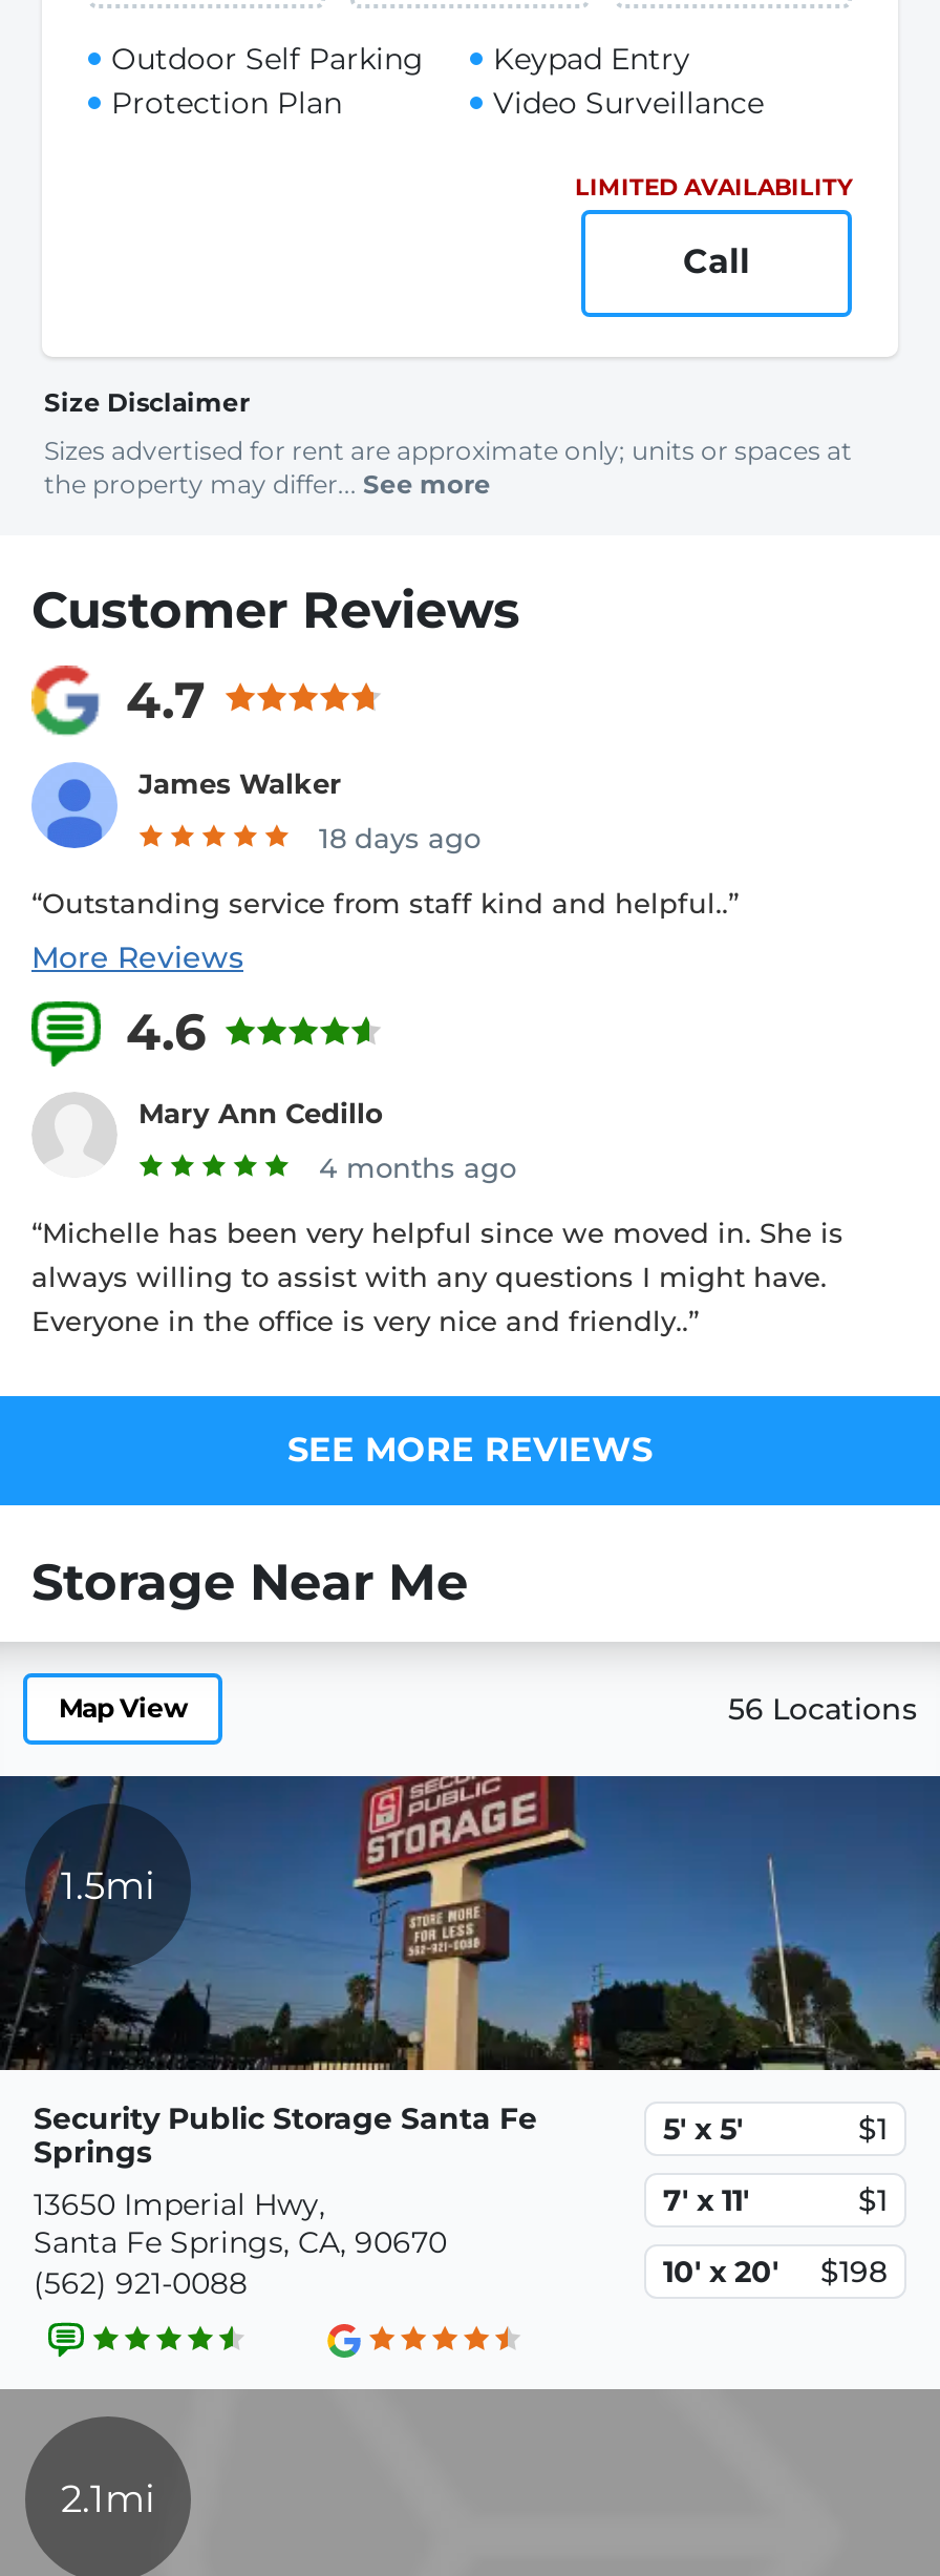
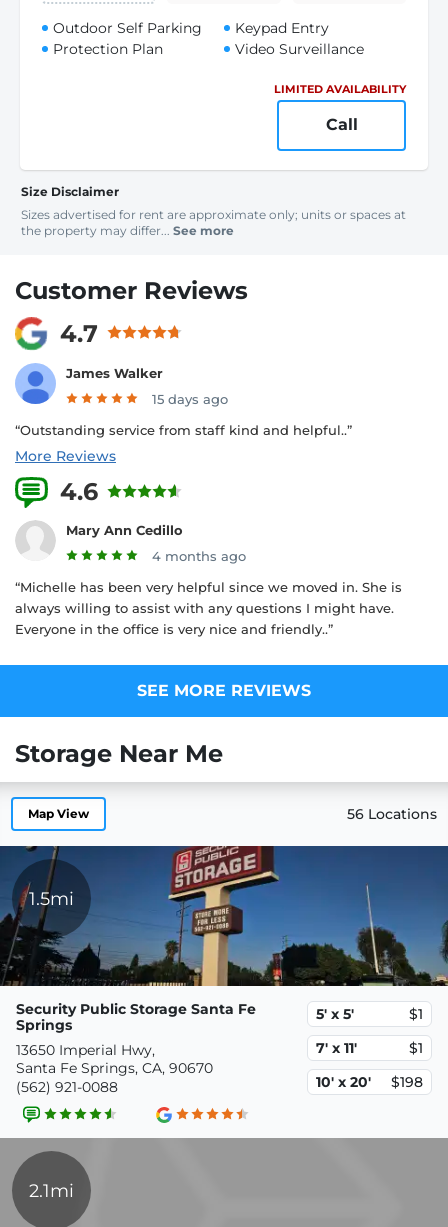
- 18 days ago
+ 15 days ago
